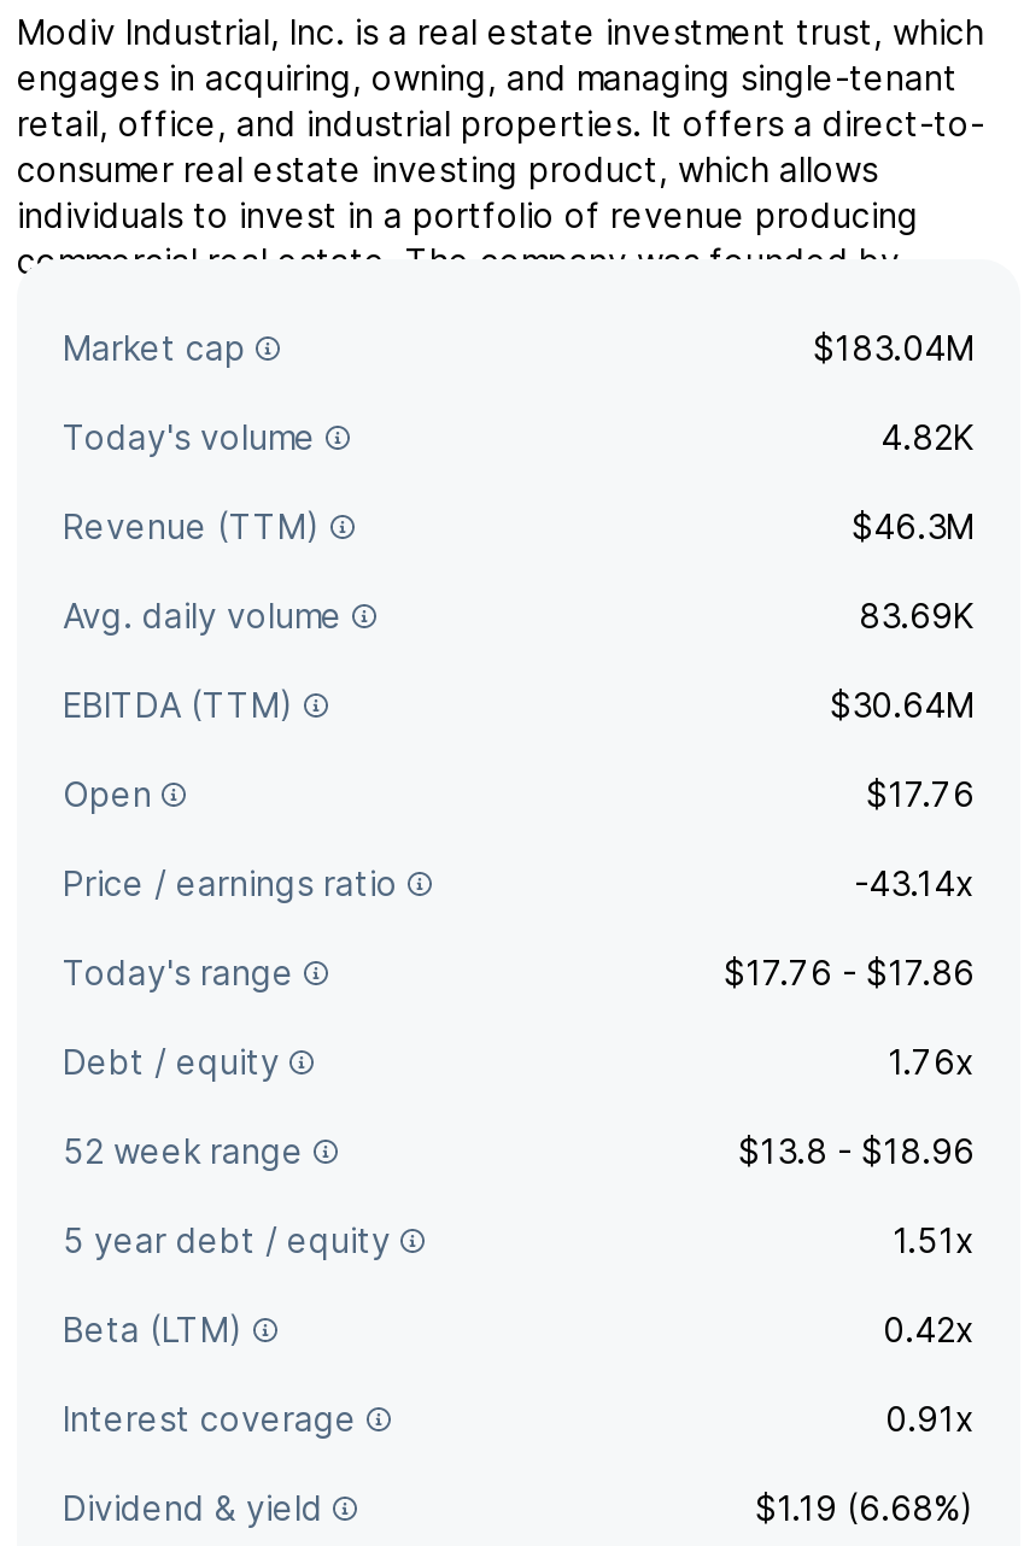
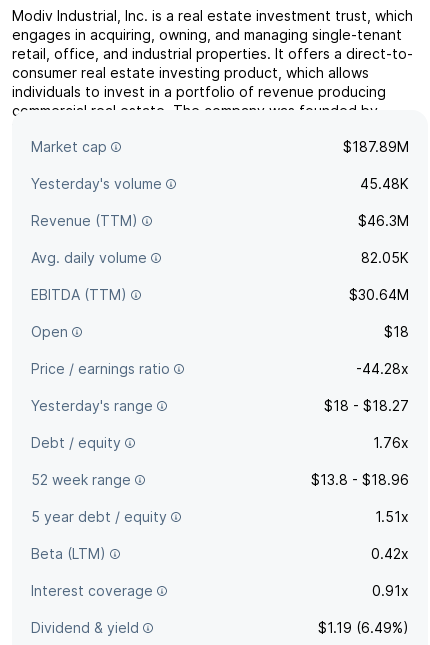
- $183.04M
+ $187.89M

- Today's volume
- 4.82K
+ Yesterday's volume
+ 45.48K

- 83.69K
+ 82.05K

- $17.76
+ $18

- -43.14x
+ -44.28x

- Today's range
- $17.76 - $17.86
+ Yesterday's range
+ $18 - $18.27

- $1.19 (6.68%)
+ $1.19 (6.49%)
